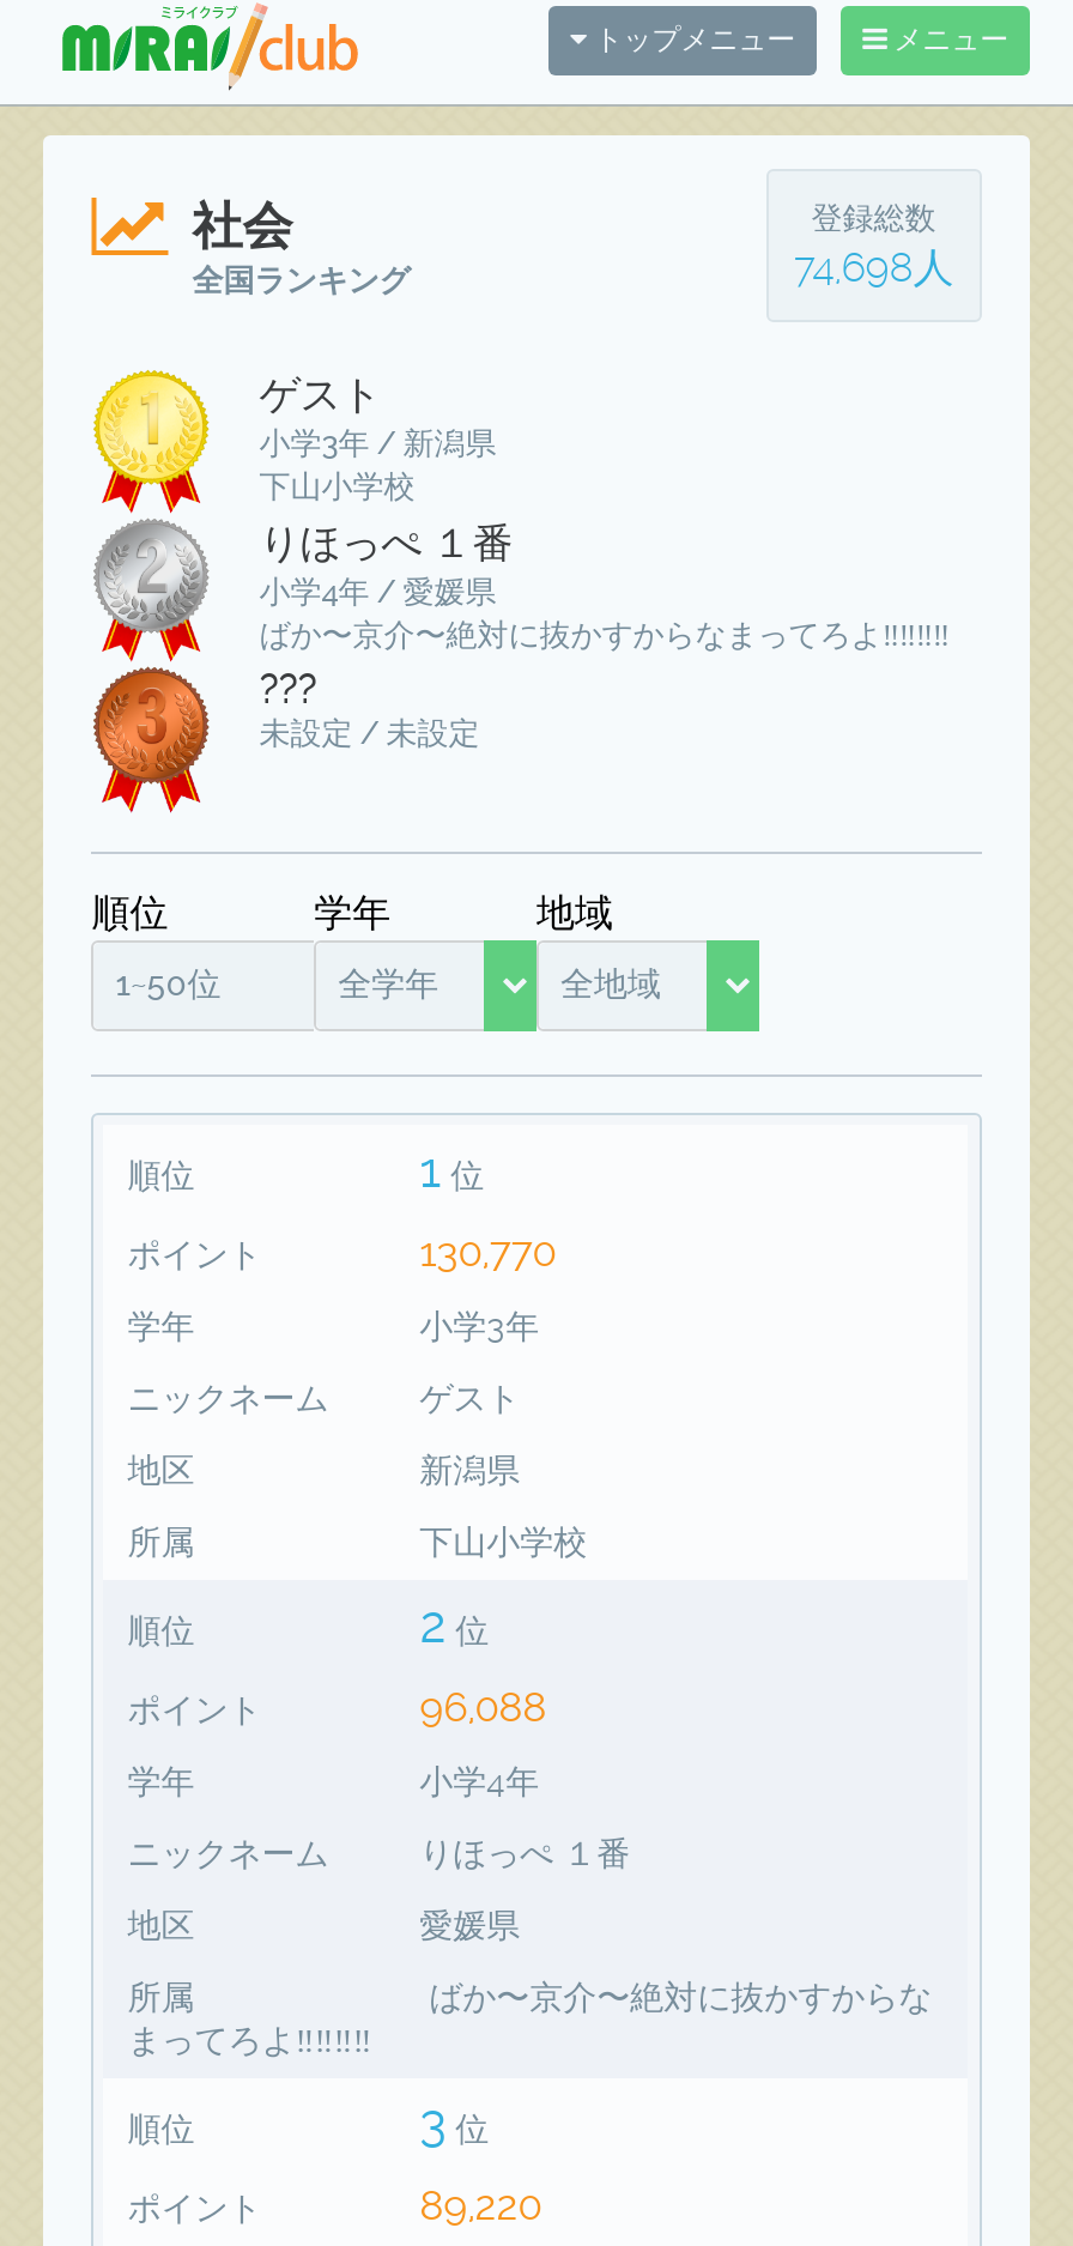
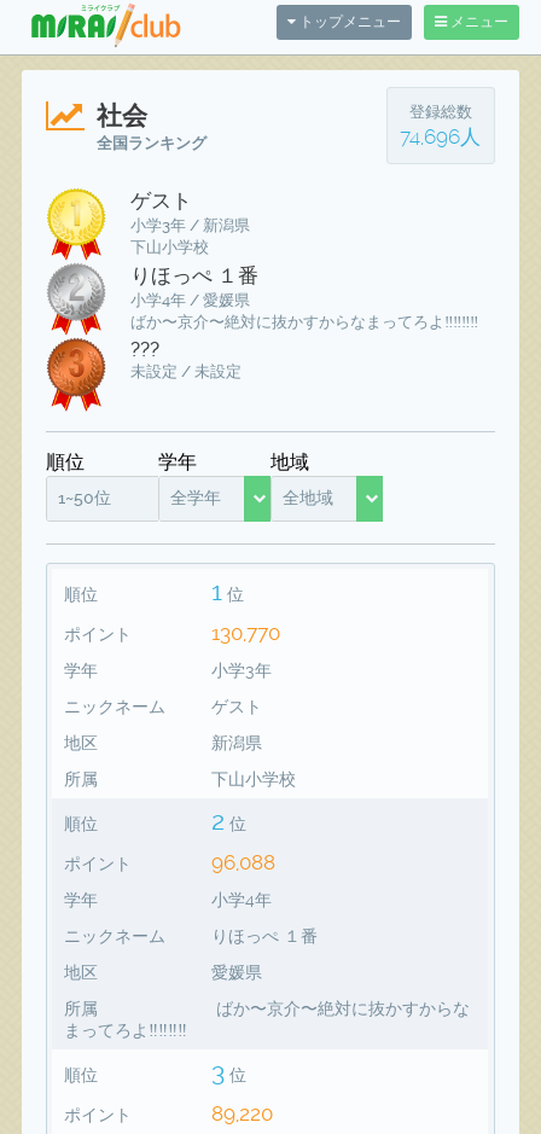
- 74,698人
+ 74,696人
